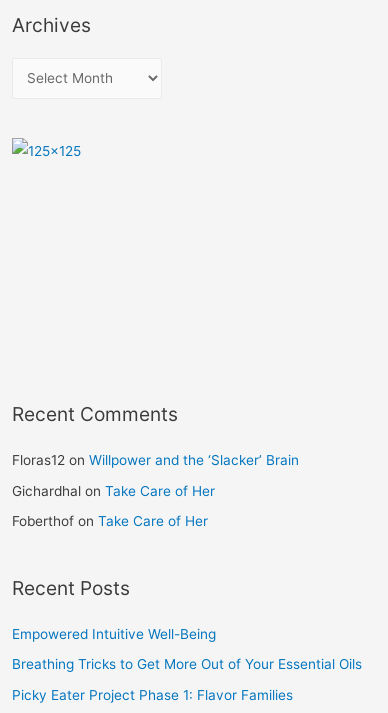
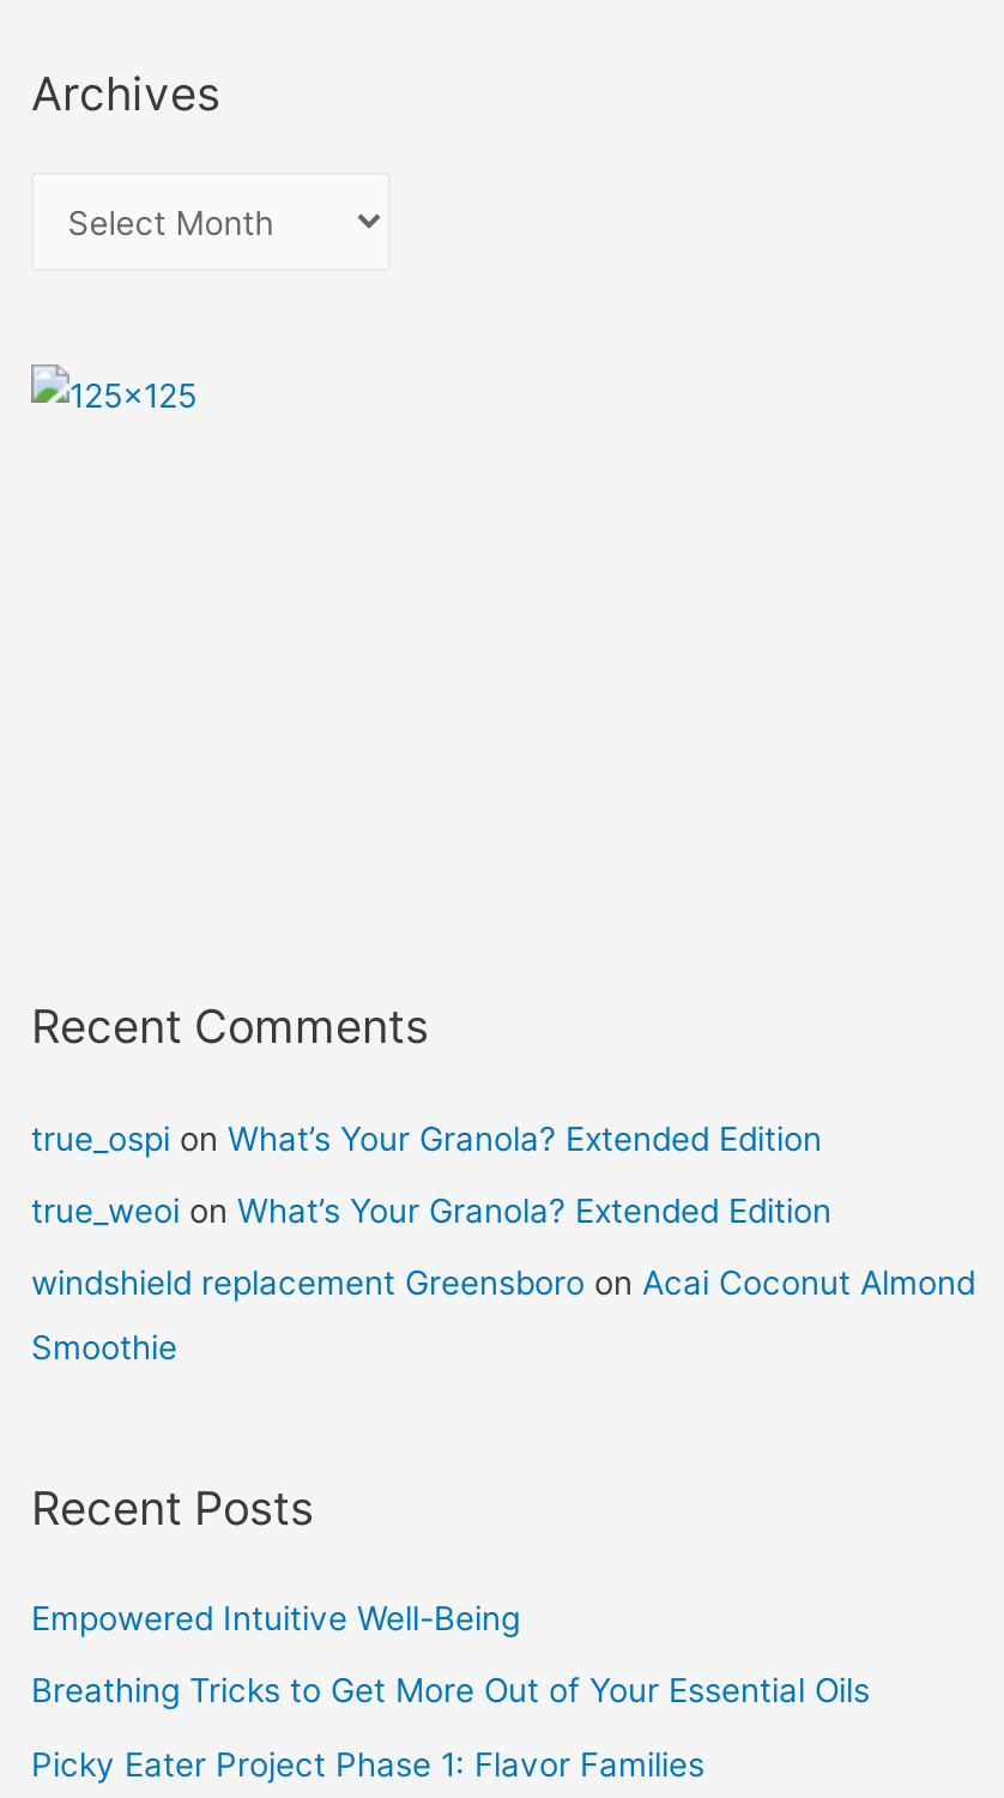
- Floras12 on Willpower and the ‘Slacker’ Brain
- Gichardhal on Take Care of Her
- Foberthof on Take Care of Her
+ true_ospi on What’s Your Granola? Extended Edition
+ true_weoi on What’s Your Granola? Extended Edition
+ windshield replacement Greensboro on Acai Coconut Almond
+ Smoothie
